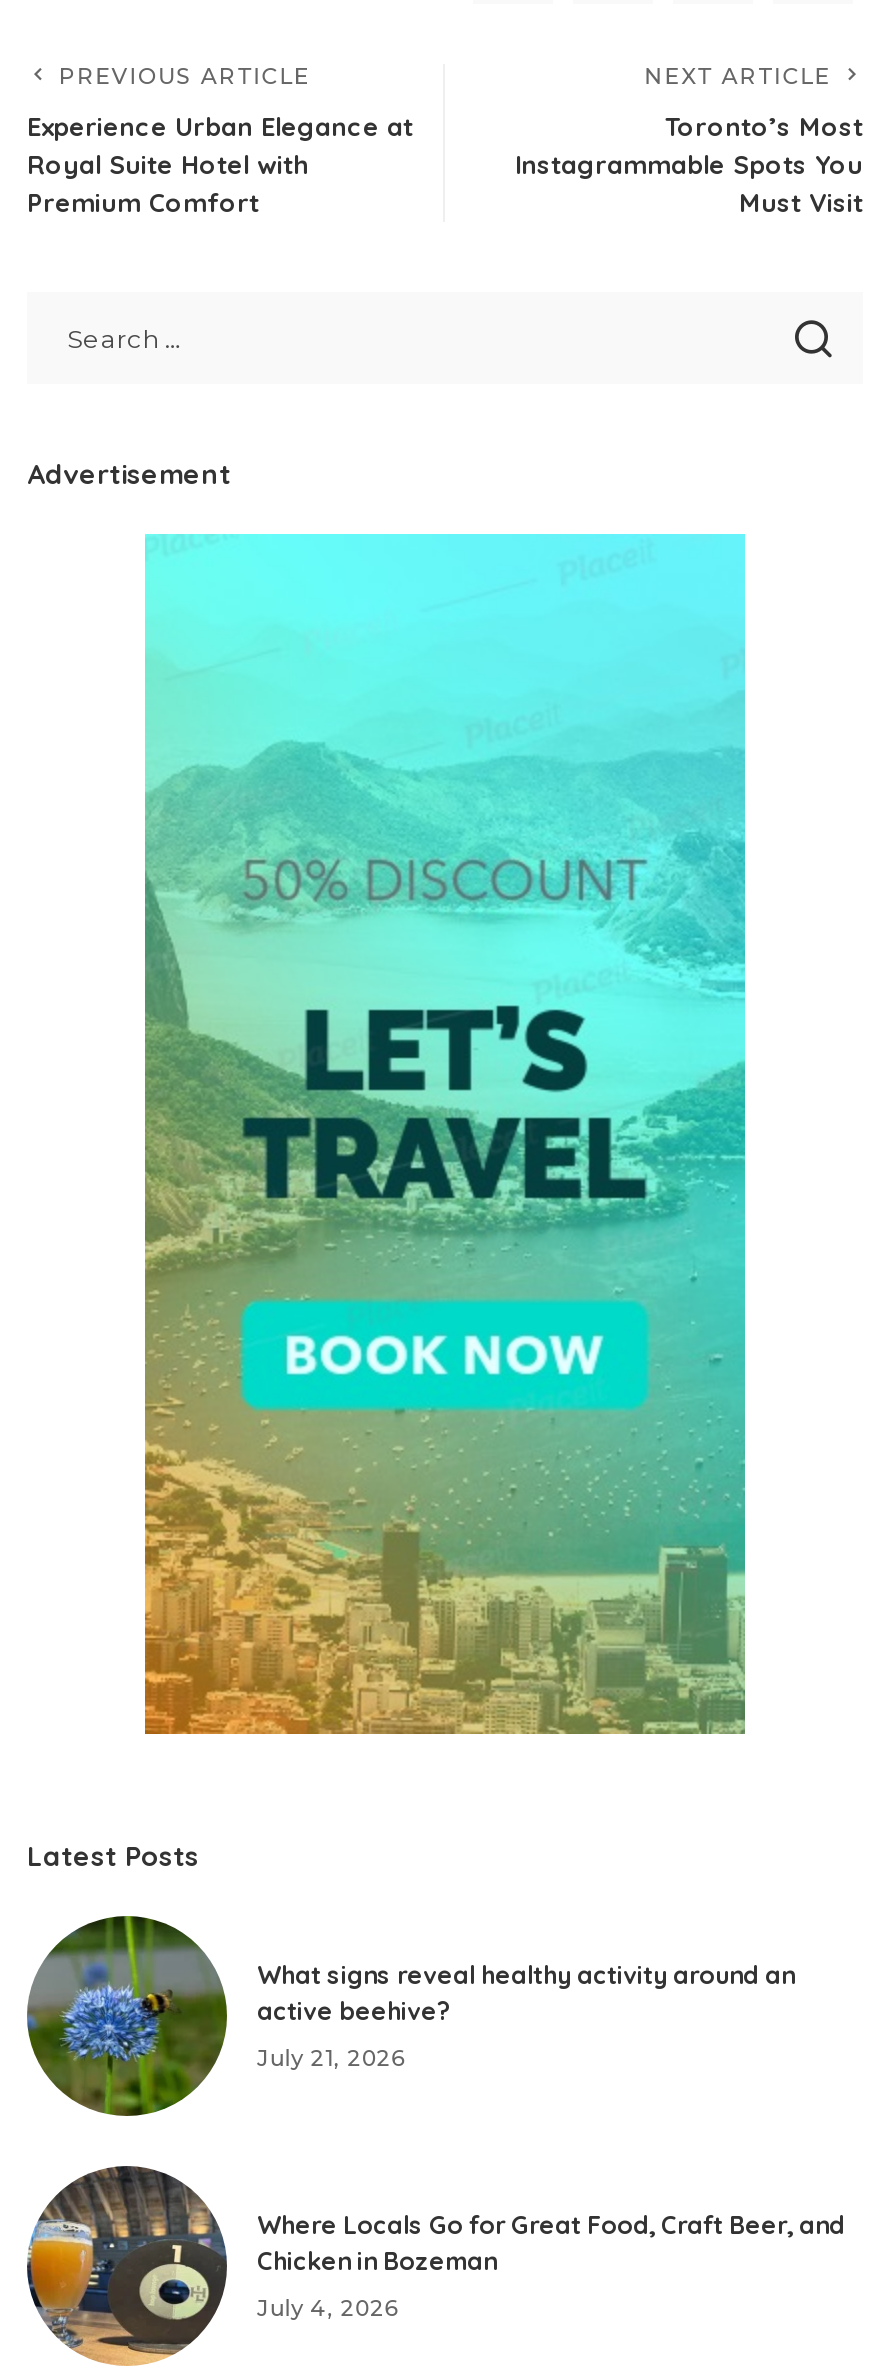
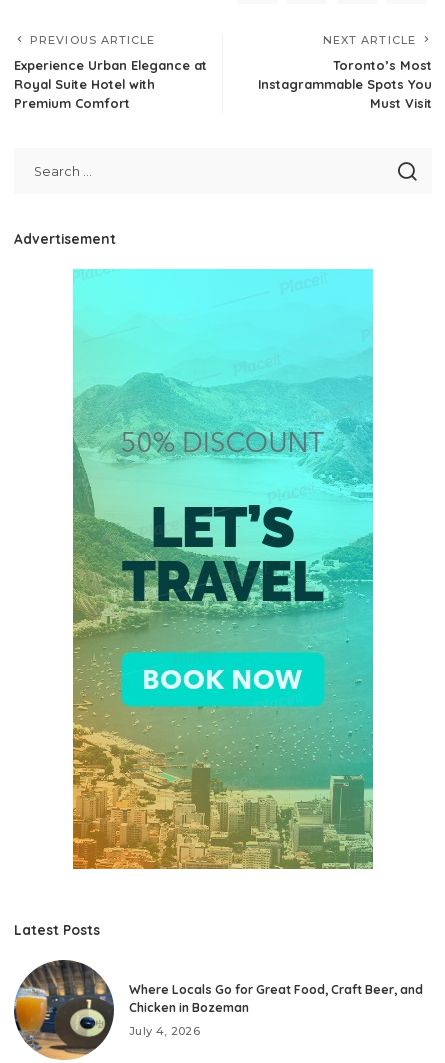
- [image]
- What signs reveal healthy activity around an
- active beehive?
- July 21, 2026
